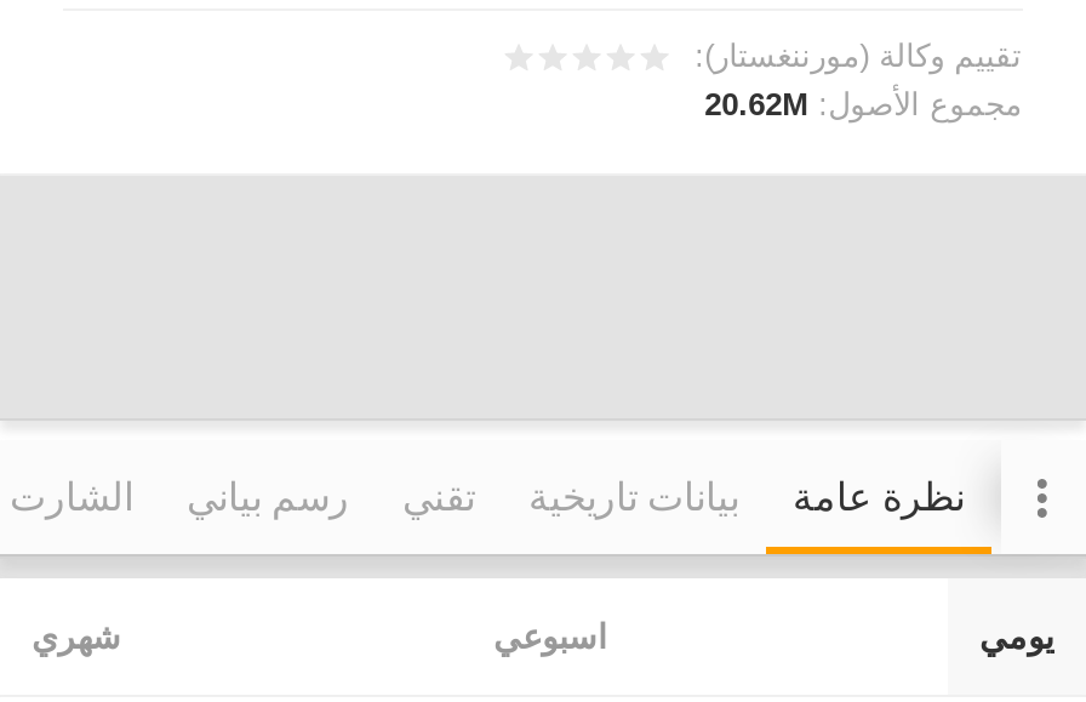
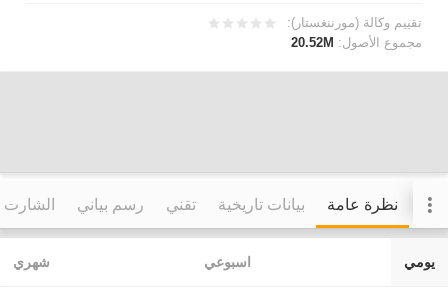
- مجموع الأصول: 20.62M
+ مجموع الأصول: 20.52M
